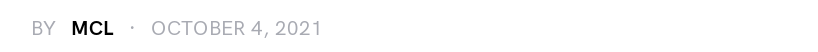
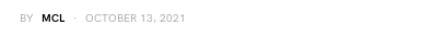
- BY MCL OCTOBER 4, 2021
+ BY MCL OCTOBER 13, 2021
